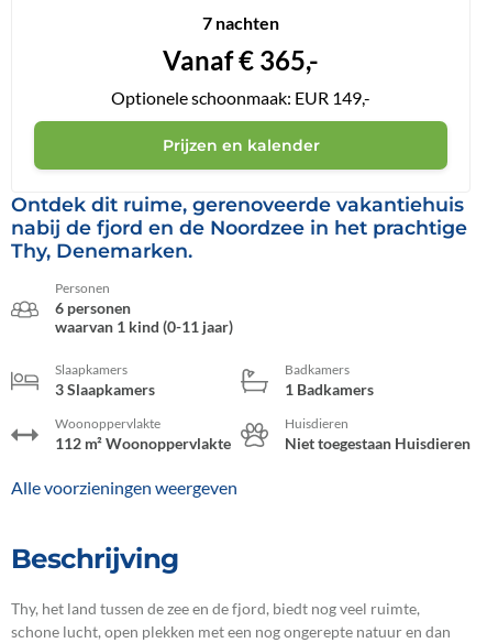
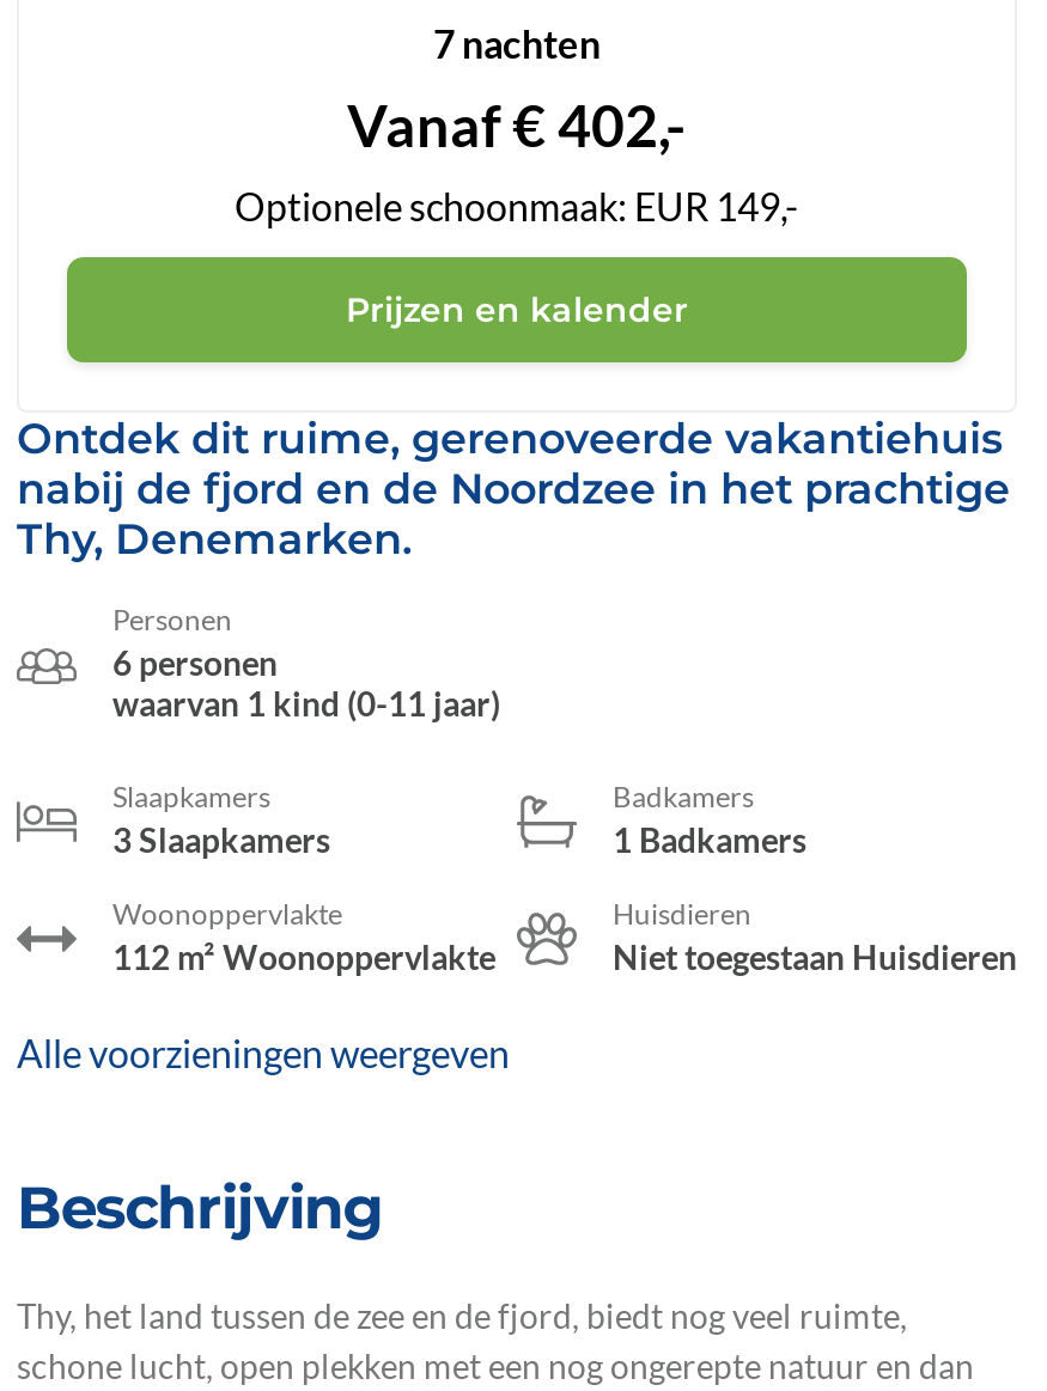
- Vanaf € 365,-
+ Vanaf € 402,-
